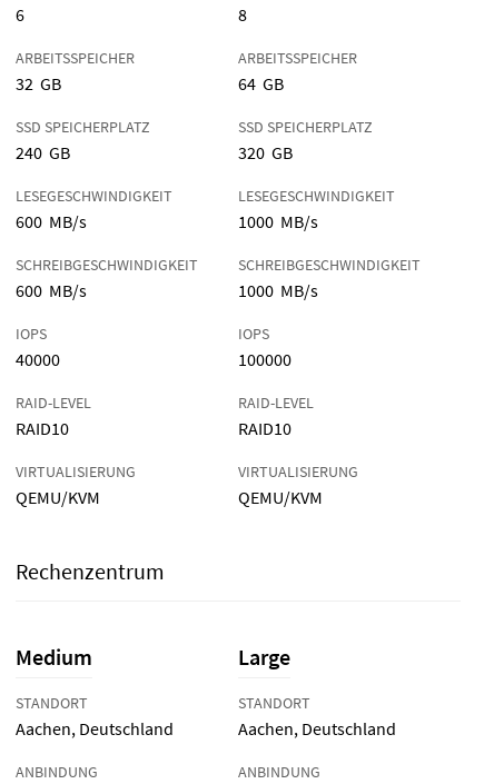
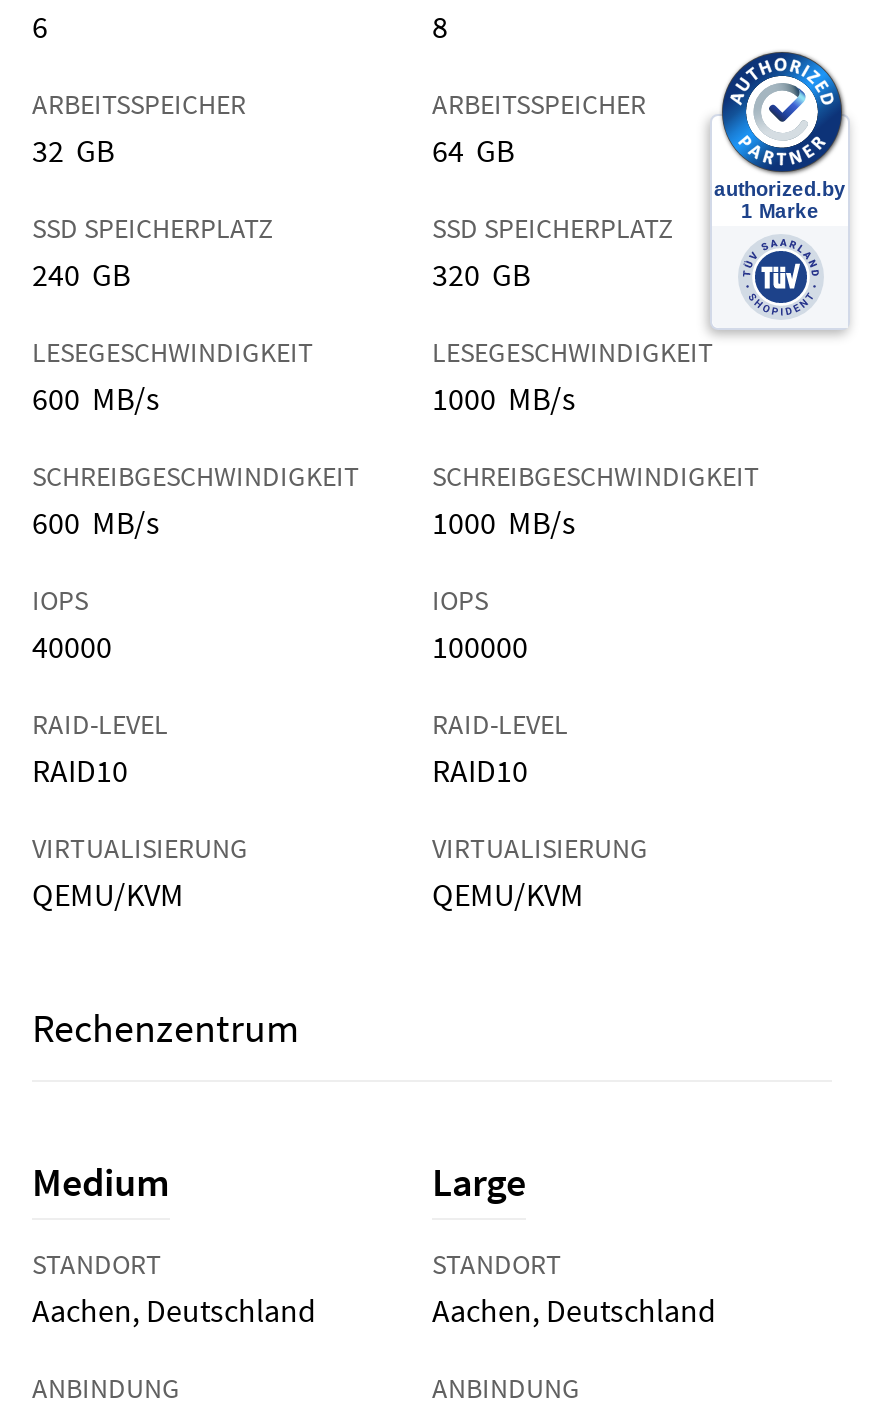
+ [image]
